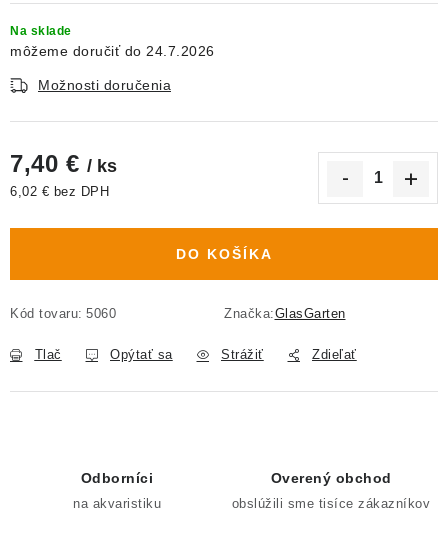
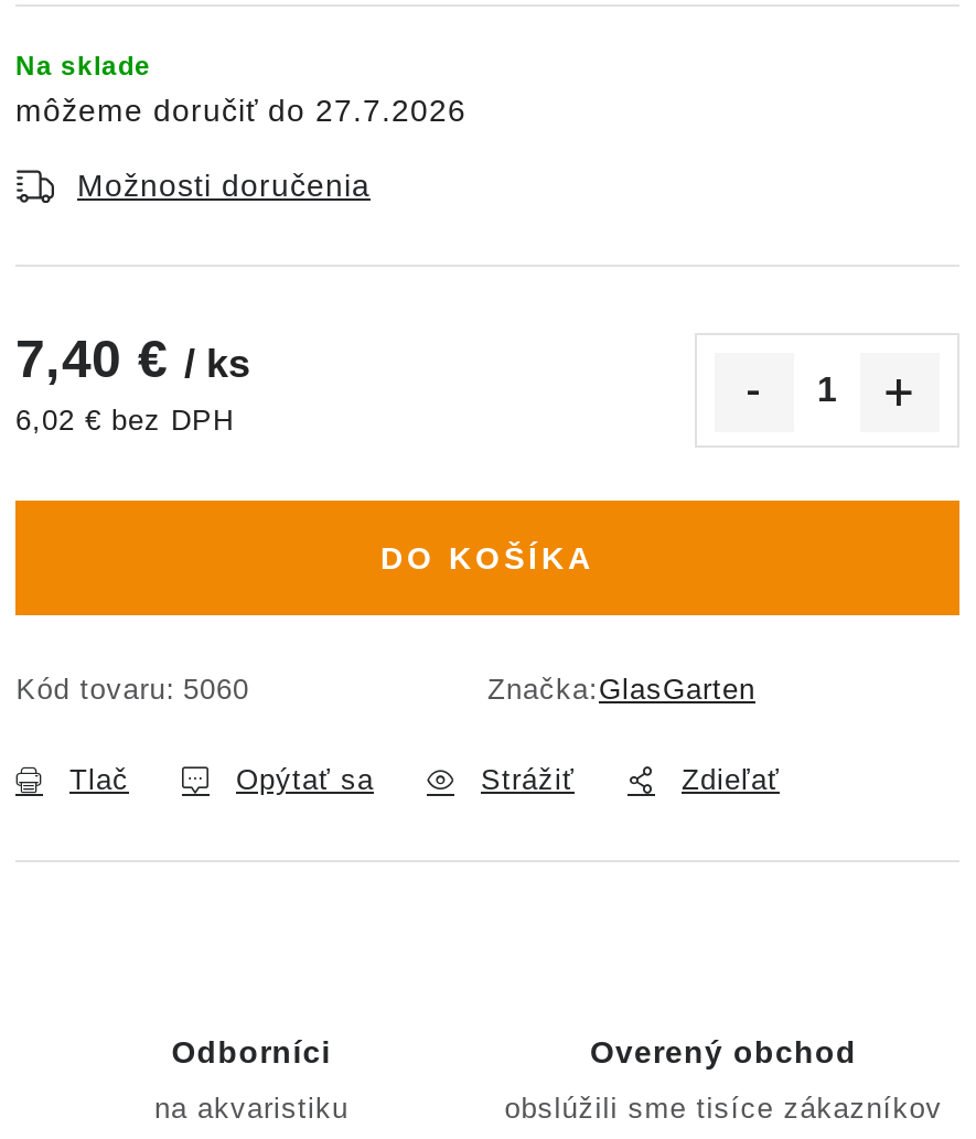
- 24.7.2026
+ 27.7.2026
